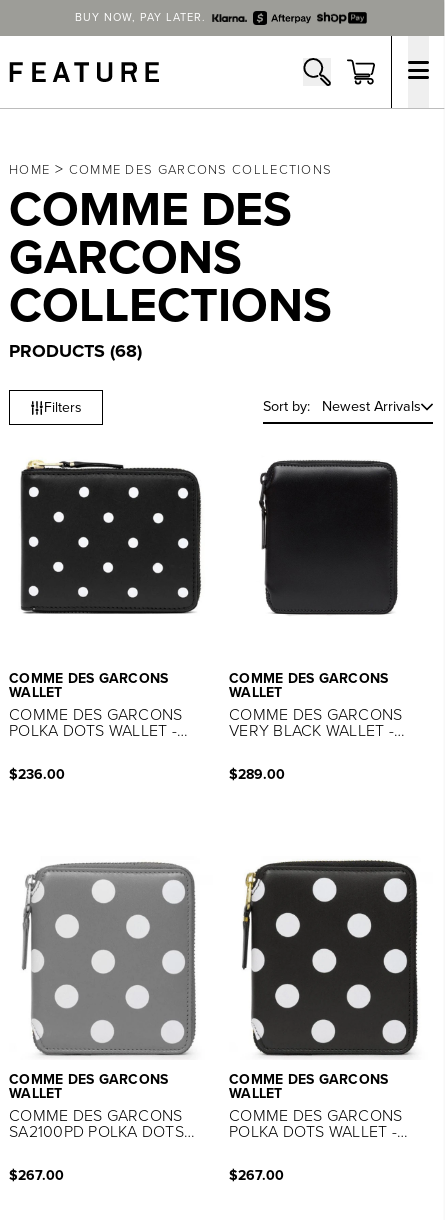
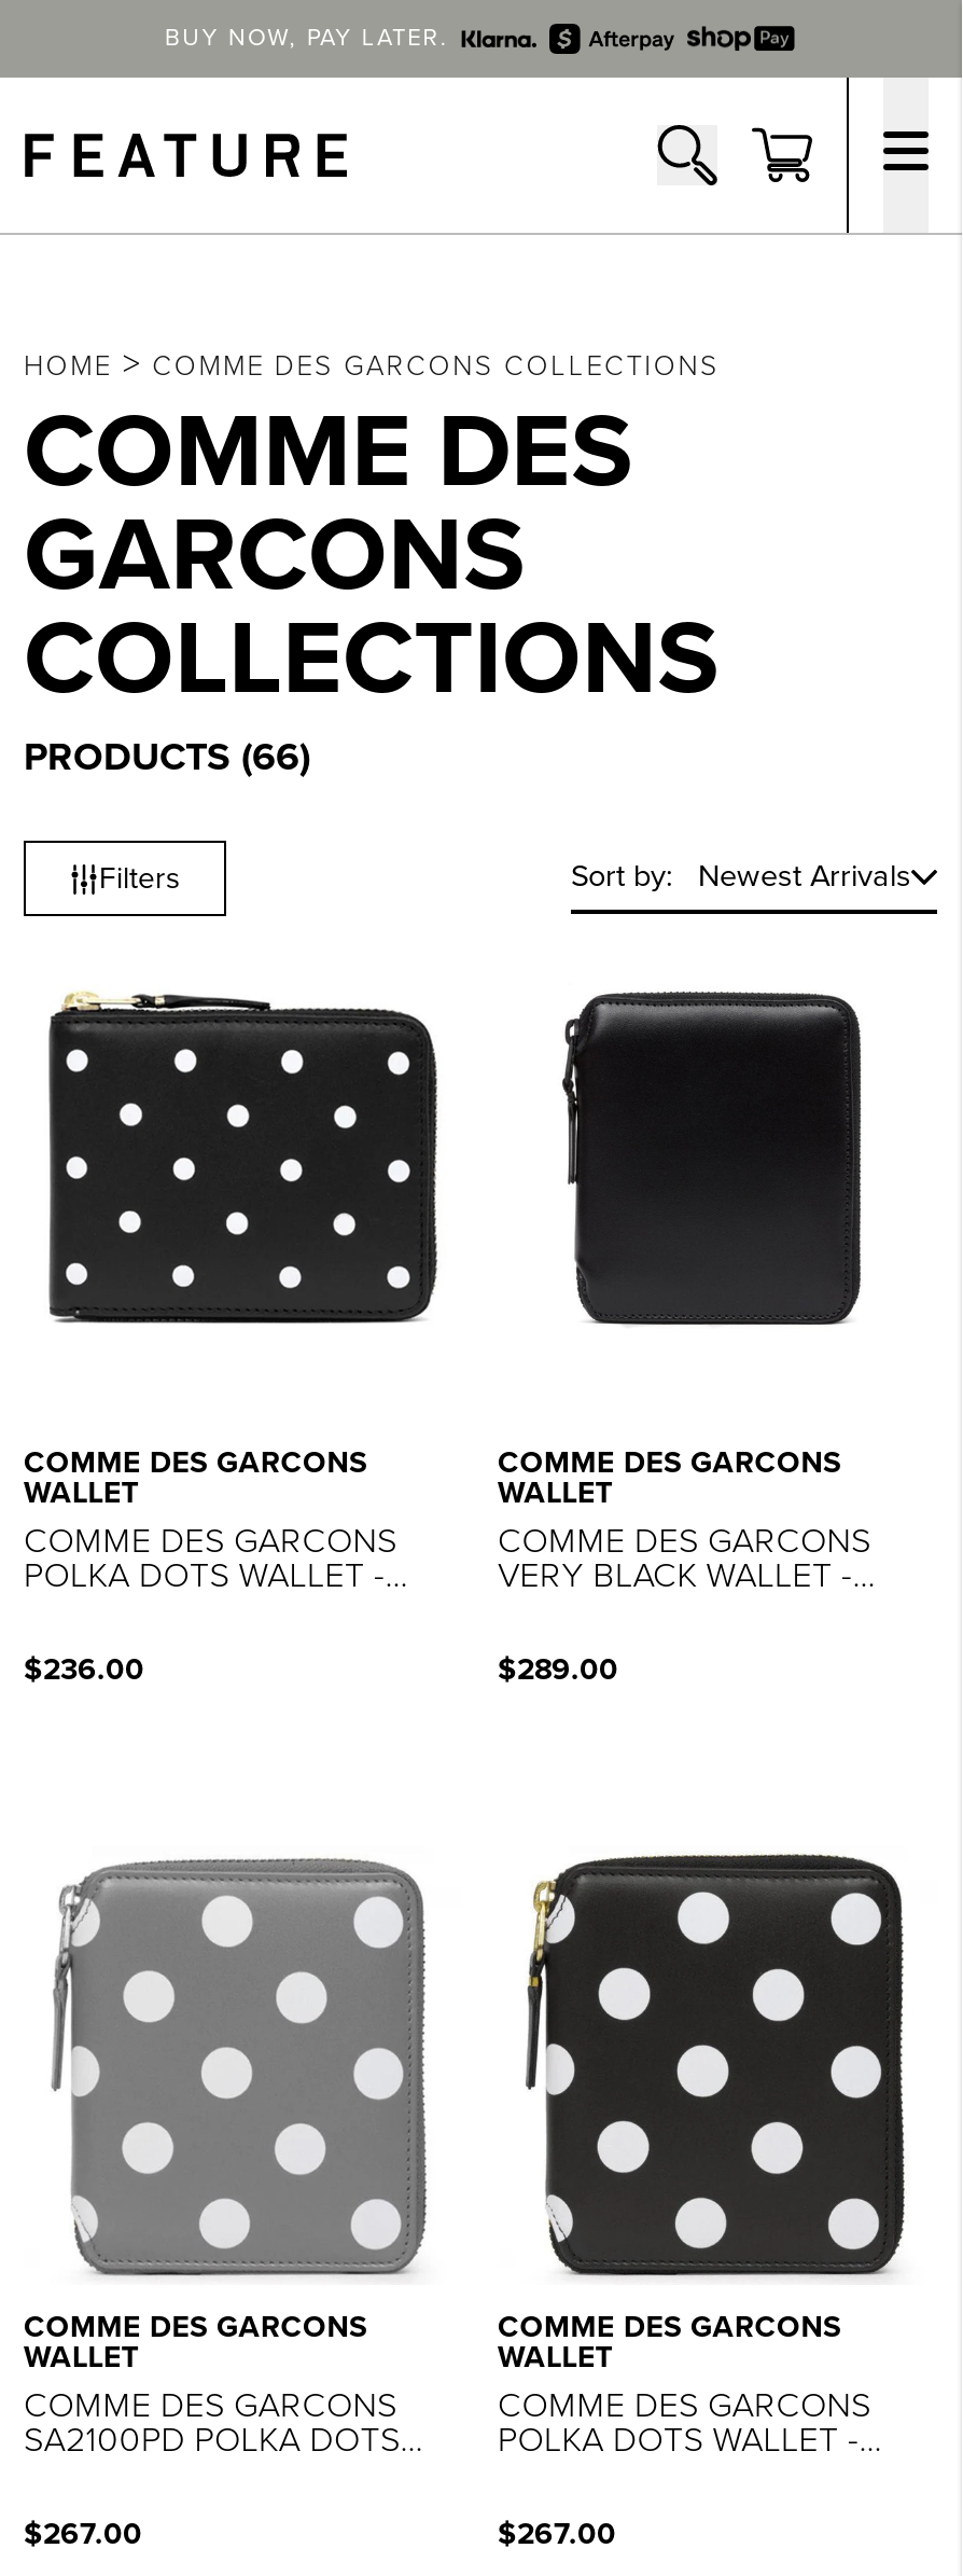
- PRODUCTS (68)
+ PRODUCTS (66)
